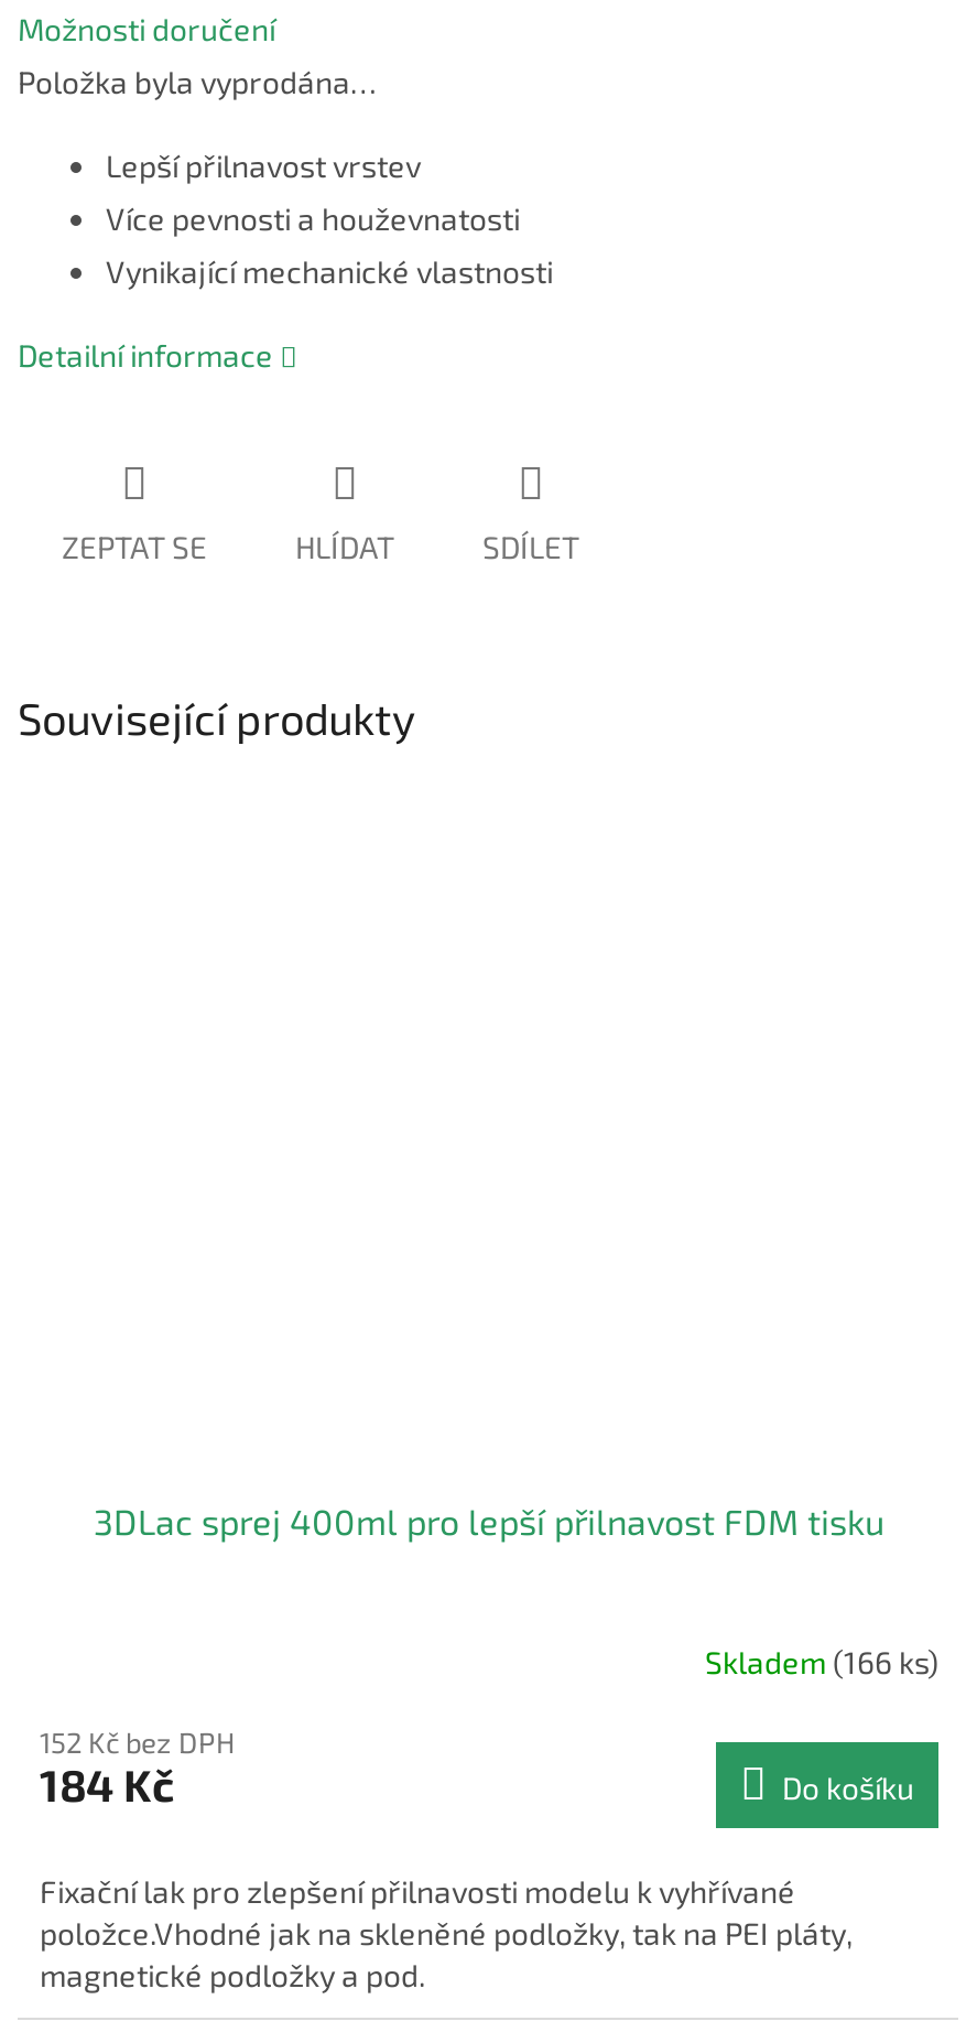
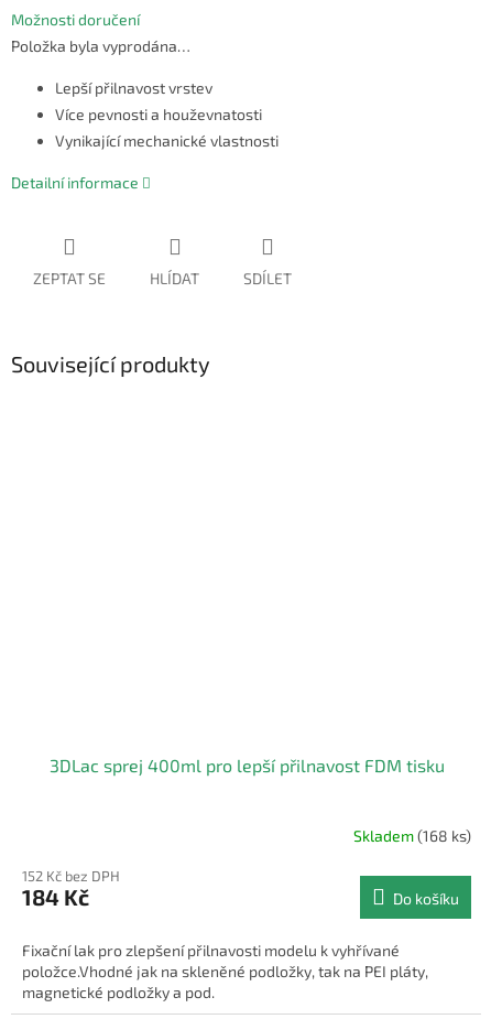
- Skladem (166 ks)
+ Skladem (168 ks)
